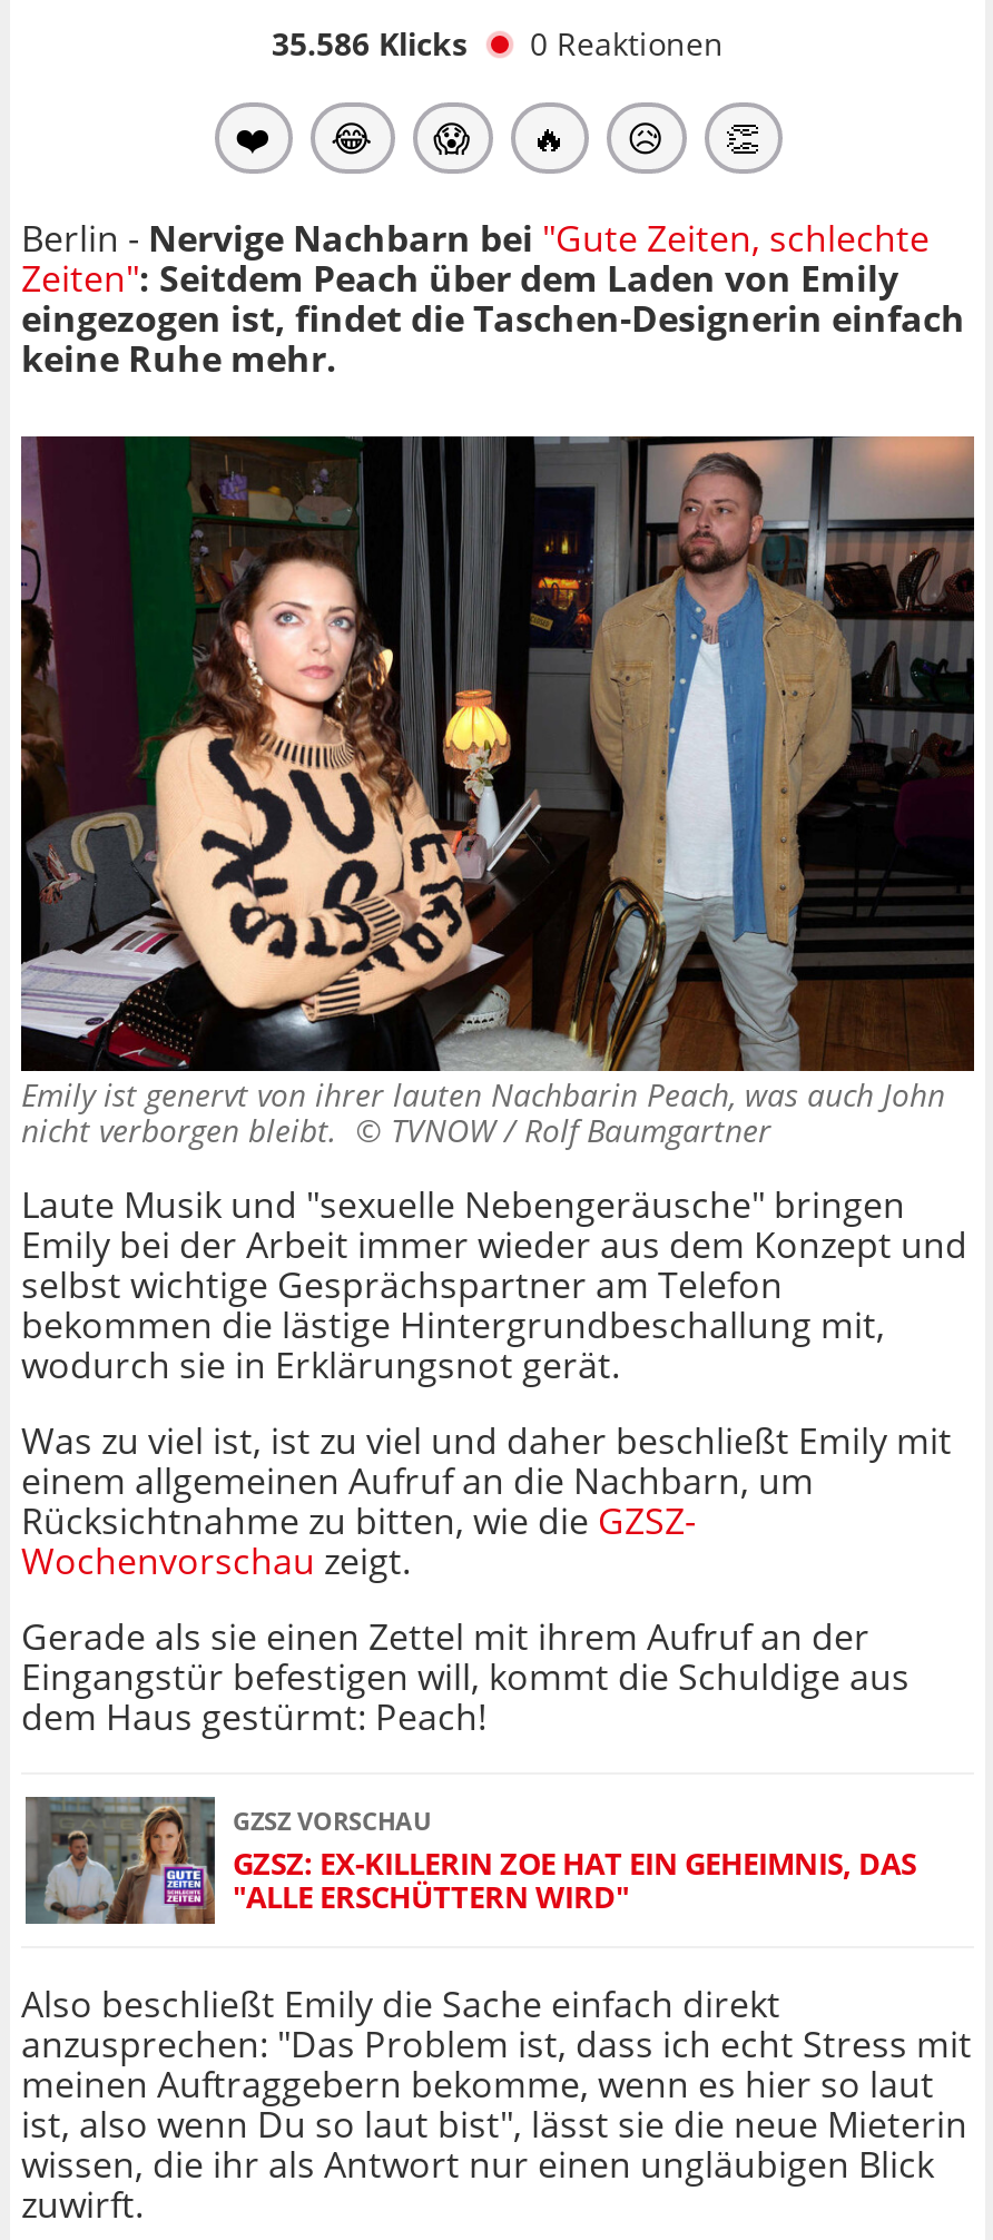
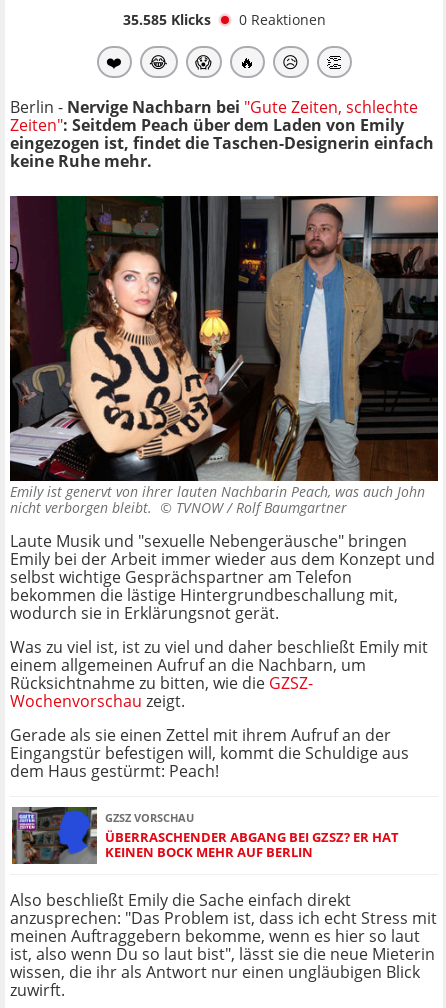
- 35.586 Klicks 0 Reaktionen
+ 35.585 Klicks 0 Reaktionen

- [image]
- GZSZ: EX-KILLERIN ZOE HAT EIN GEHEIMNIS, DAS
- "ALLE ERSCHÜTTERN WIRD"
+ [image]
+ ÜBERRASCHENDER ABGANG BEI GZSZ? ER HAT
+ KEINEN BOCK MEHR AUF BERLIN
